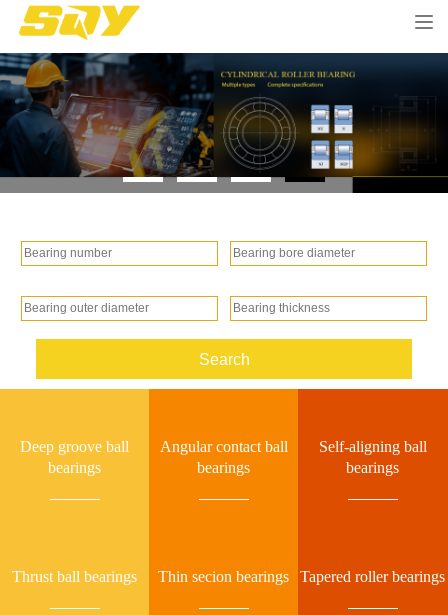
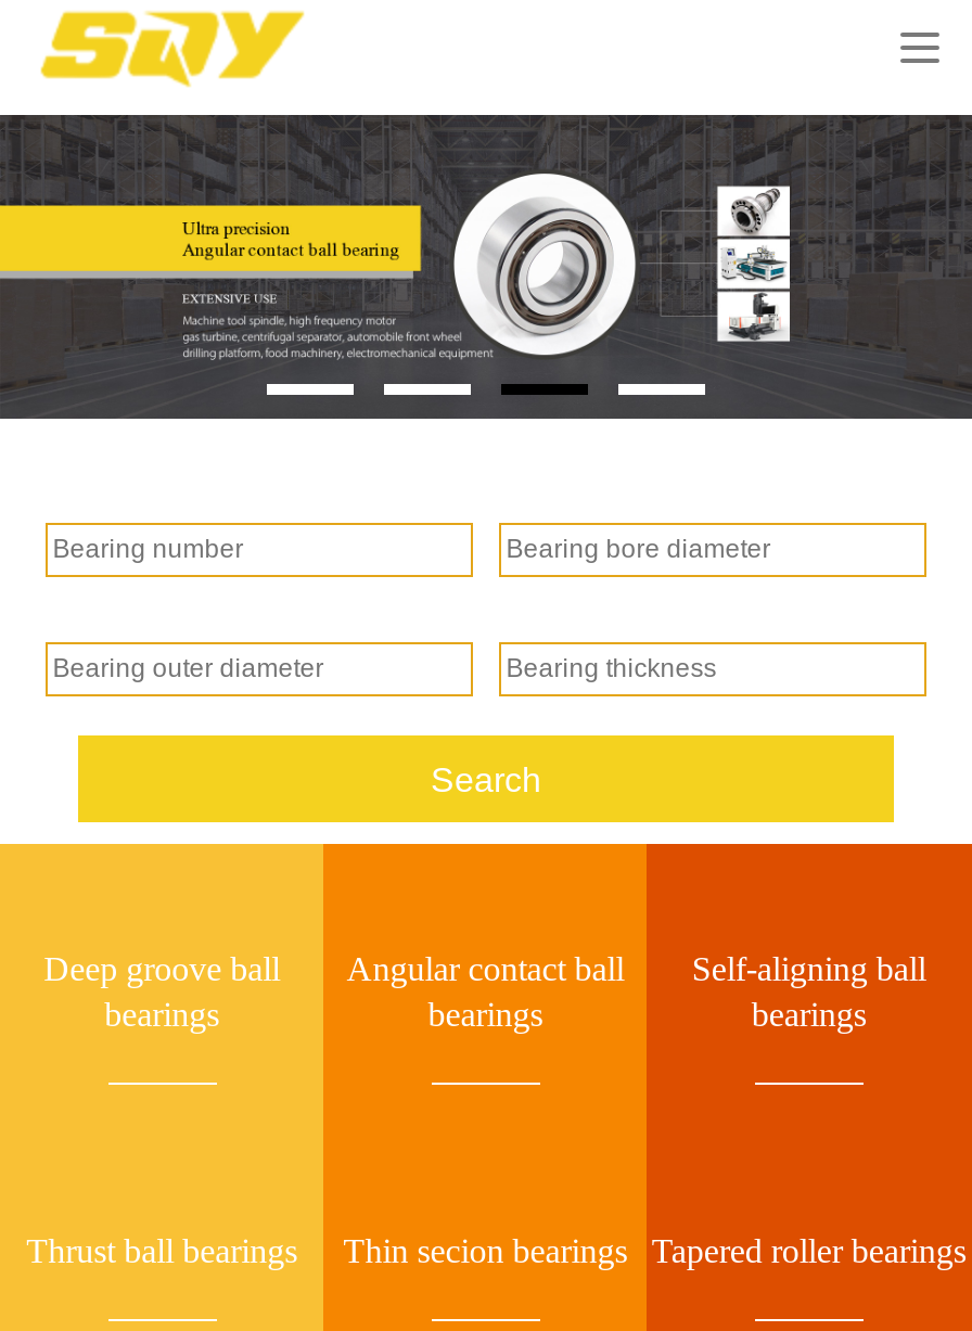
- [image]
+ [image]
